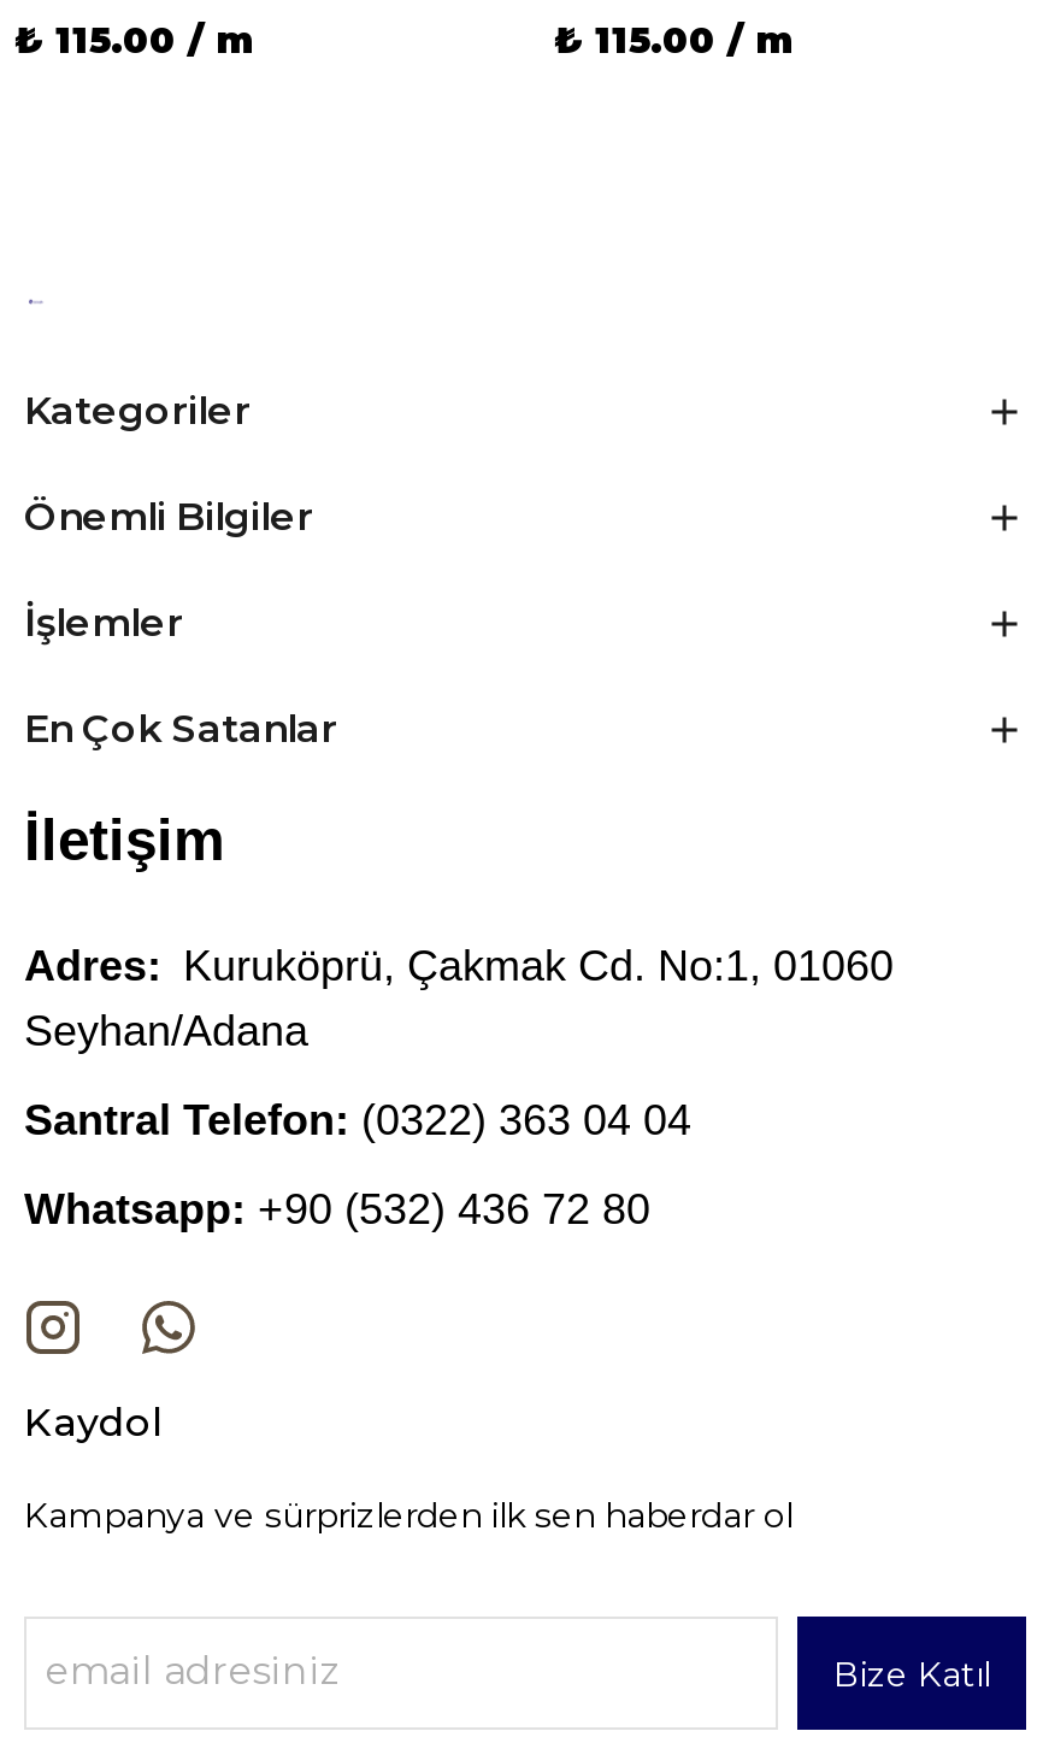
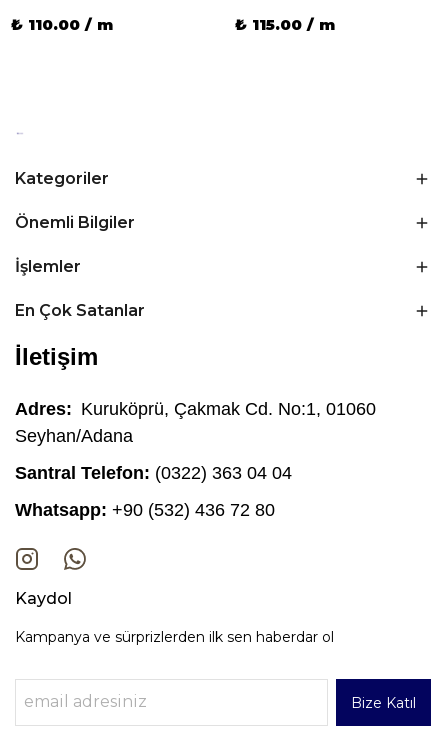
- ₺ 115.00 / m
+ ₺ 110.00 / m
